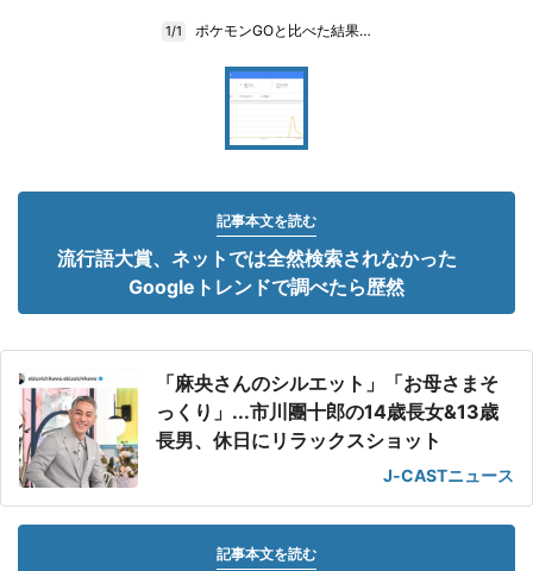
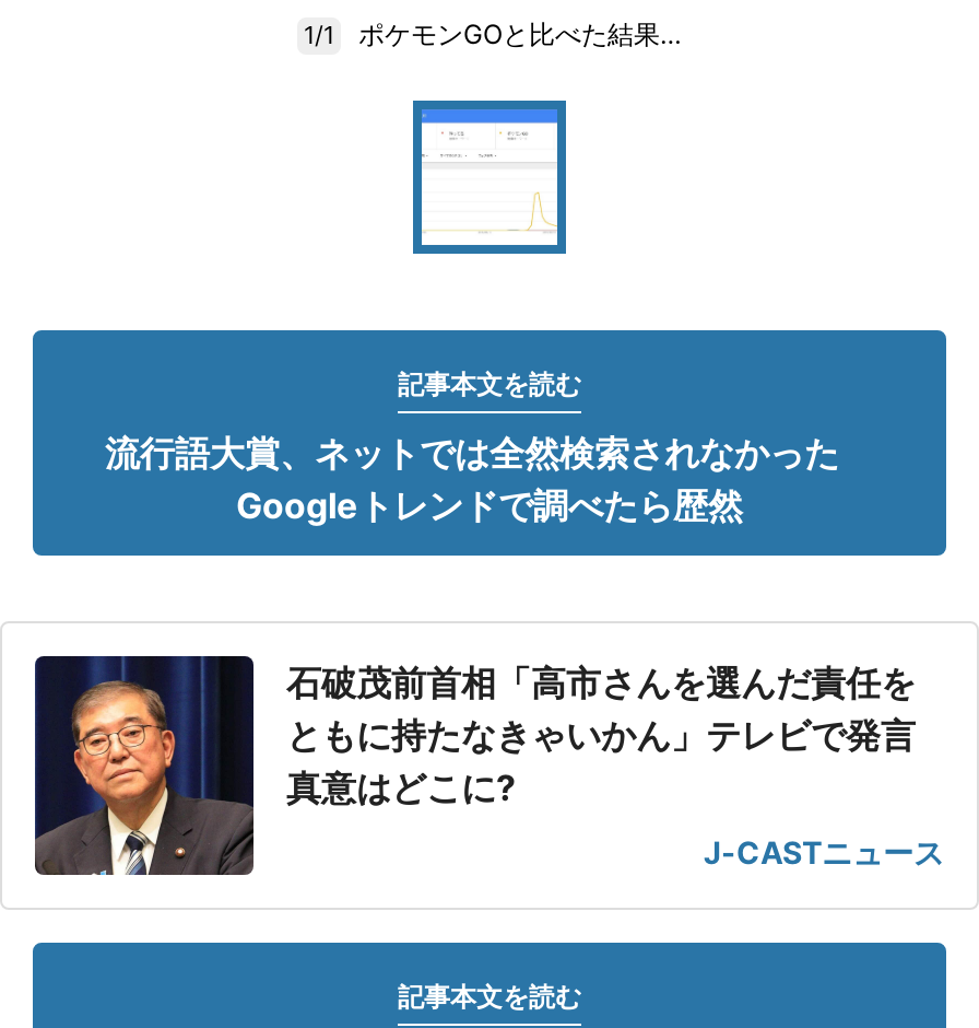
- [image]
- 「麻央さんのシルエット」「お母さまそ
- っくり」...市川團十郎の14歳長女&13歳
- 長男、休日にリラックスショット
+ [image]
+ 石破茂前首相「高市さんを選んだ責任を
+ ともに持たなきゃいかん」テレビで発言
+ 真意はどこに?
